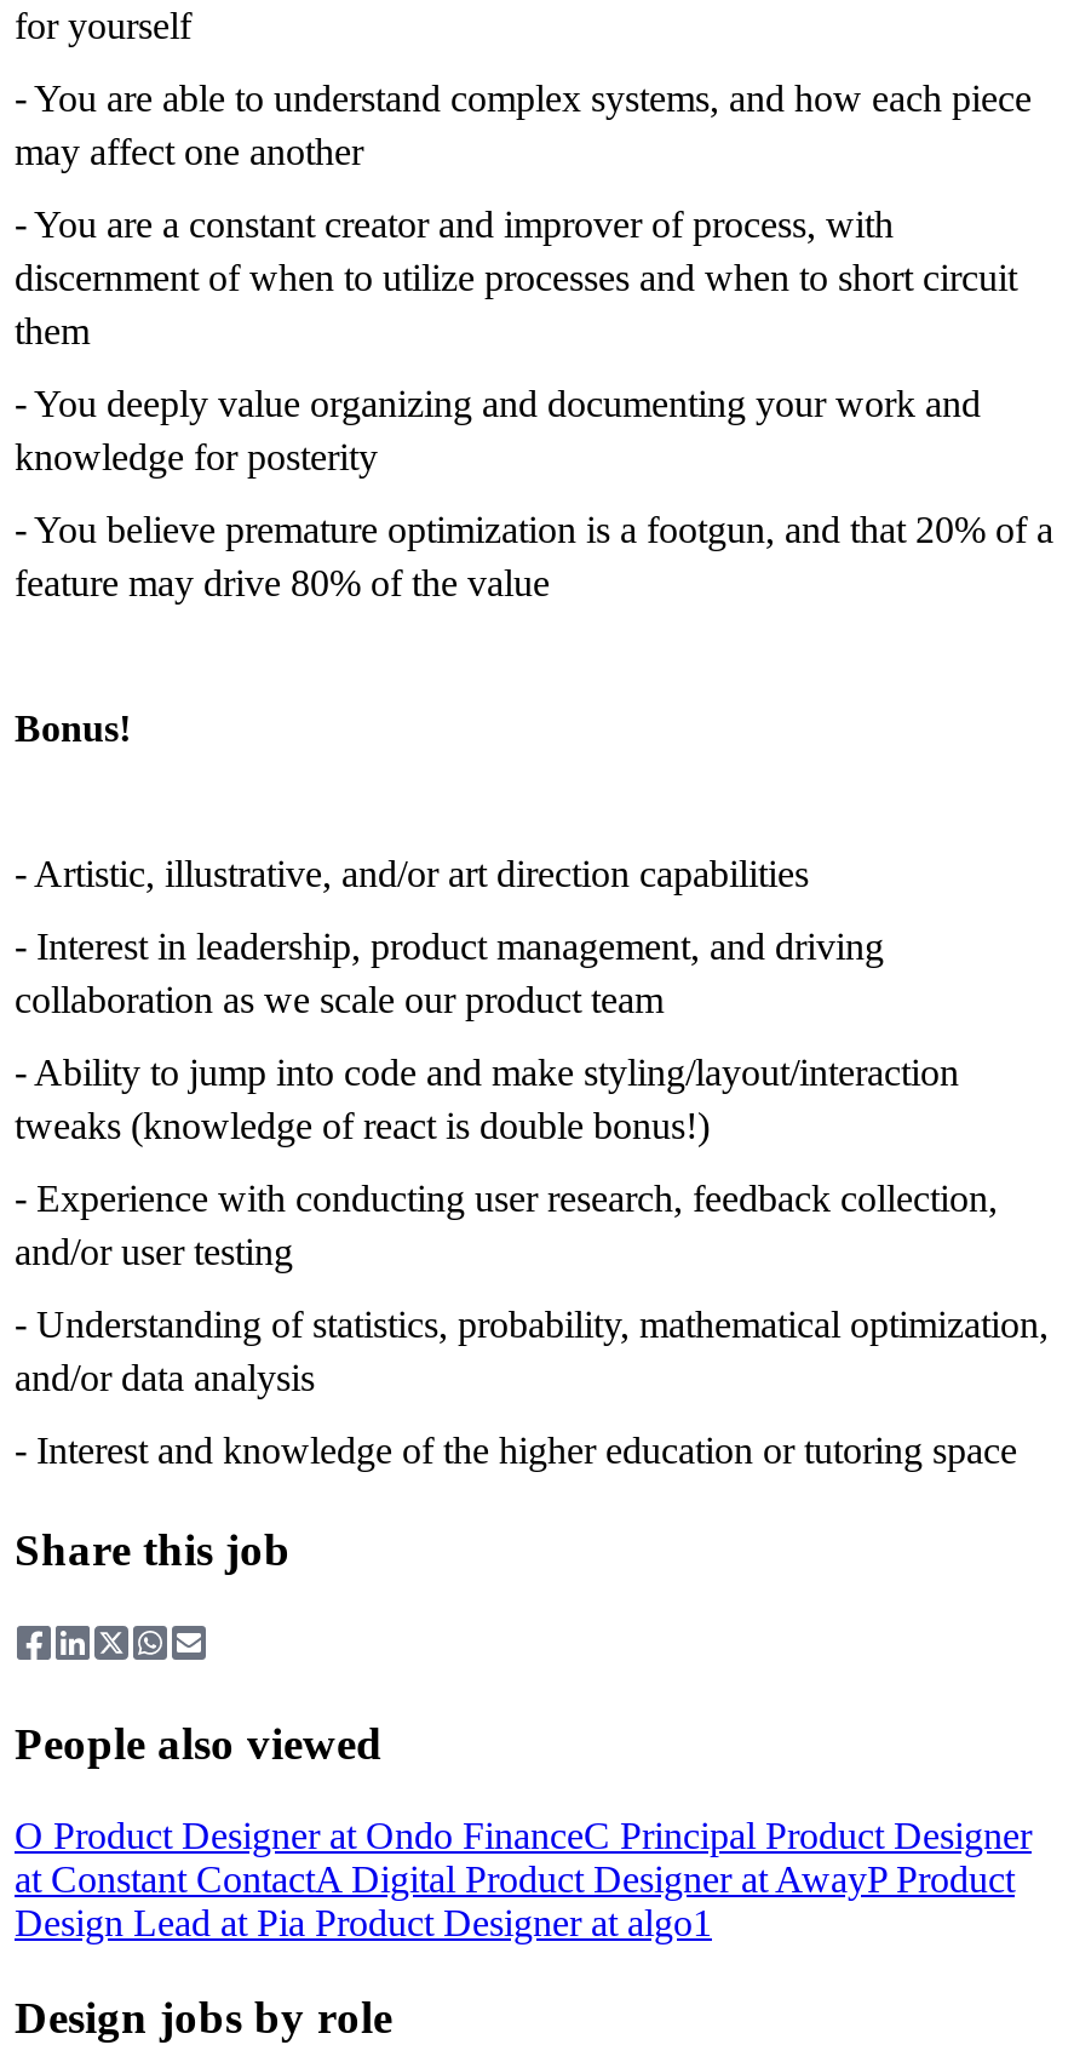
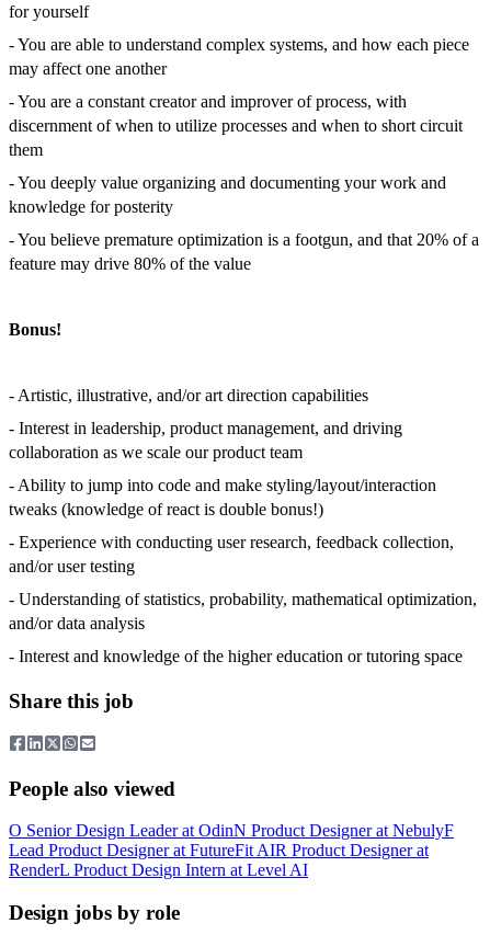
- O Product Designer at Ondo FinanceC Principal Product Designer
- at Constant ContactA Digital Product Designer at AwayP Product
- Design Lead at Pia Product Designer at algo1
+ O Senior Design Leader at OdinN Product Designer at NebulyF
+ Lead Product Designer at FutureFit AIR Product Designer at
+ RenderL Product Design Intern at Level AI
